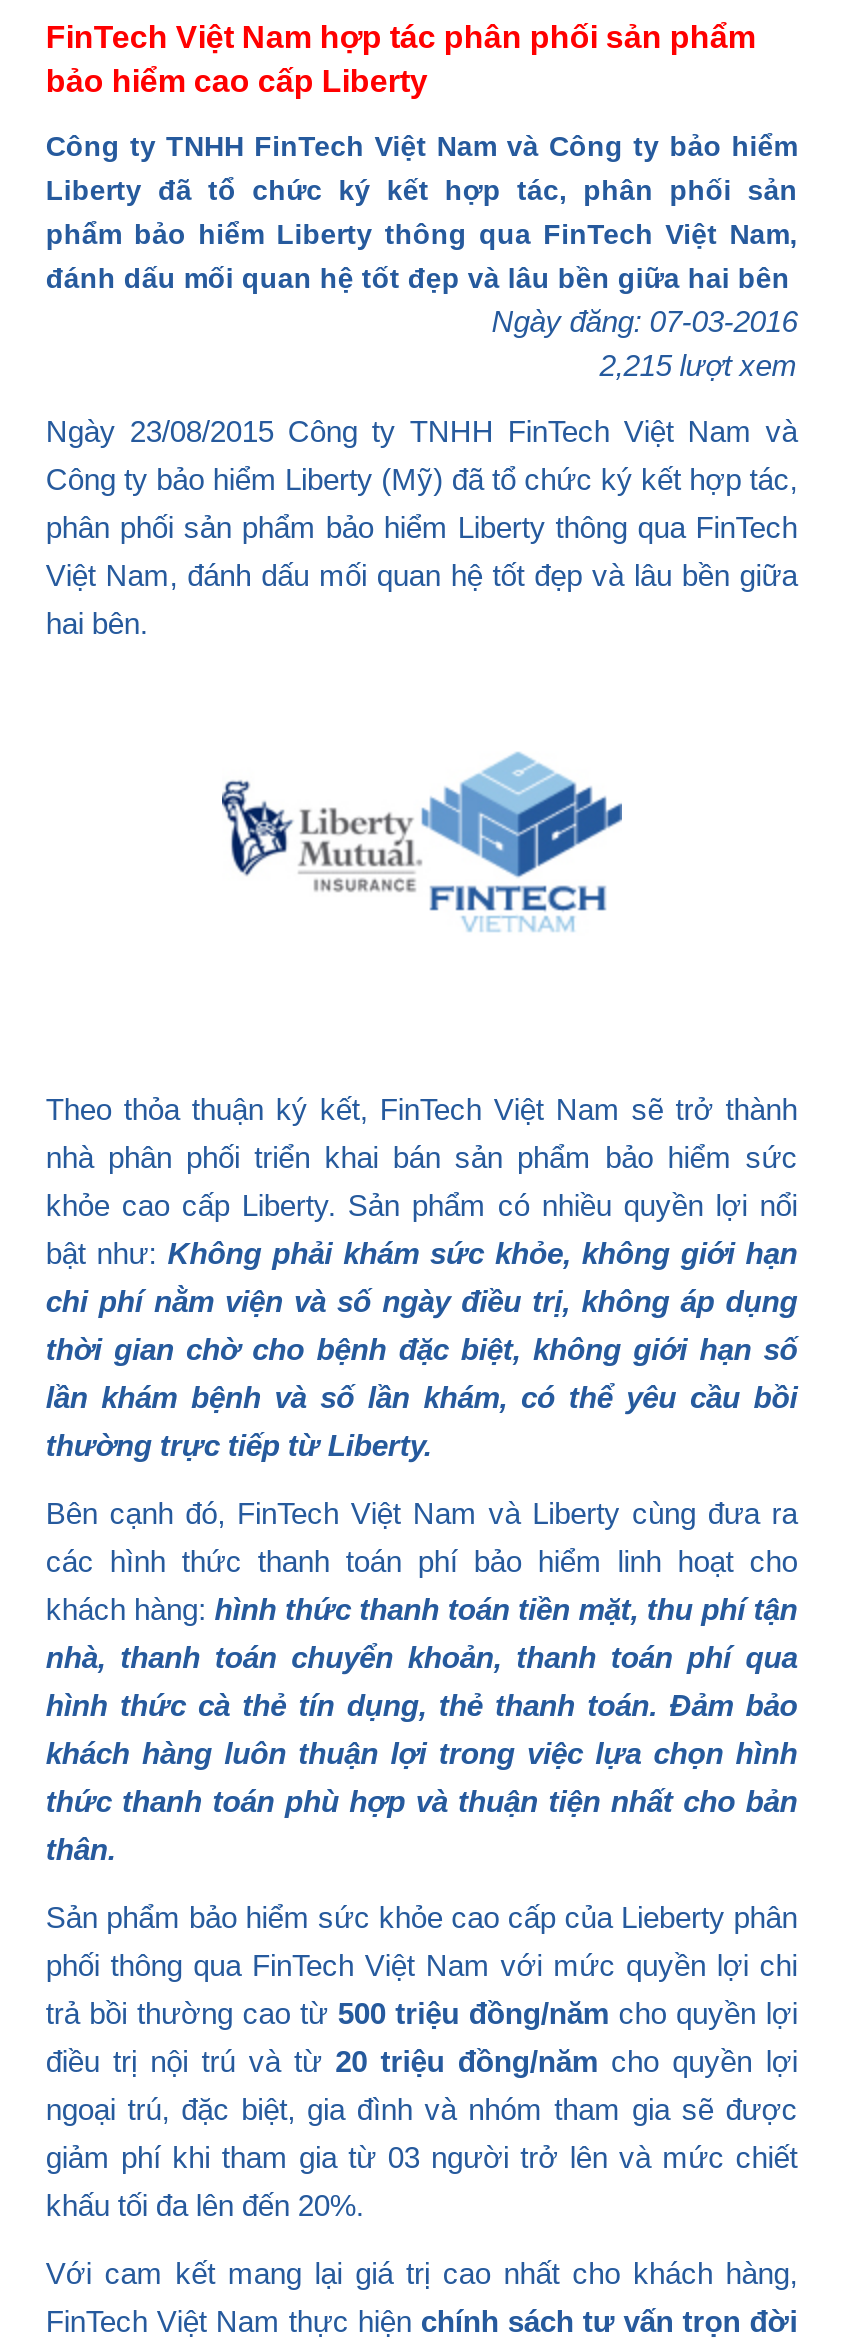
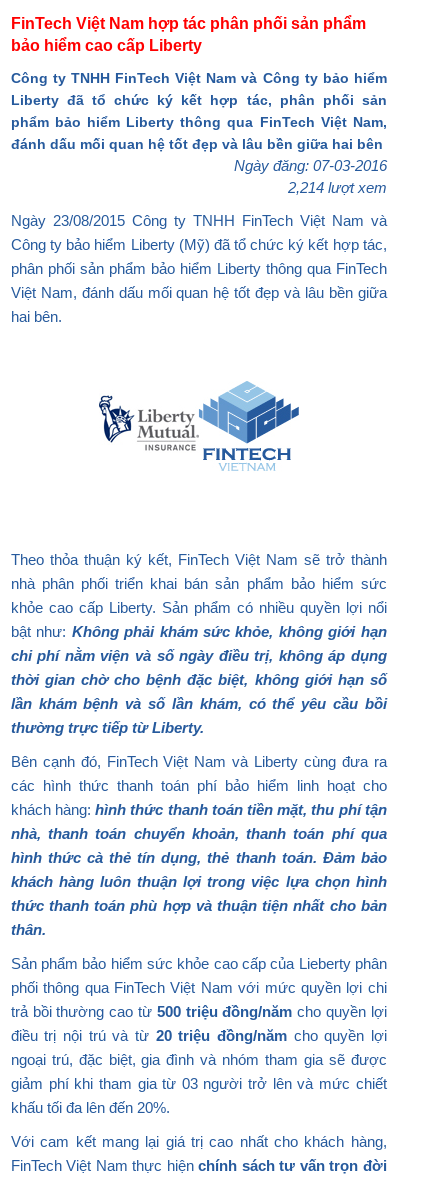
- 2,215 lượt xem
+ 2,214 lượt xem
